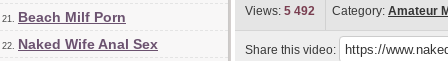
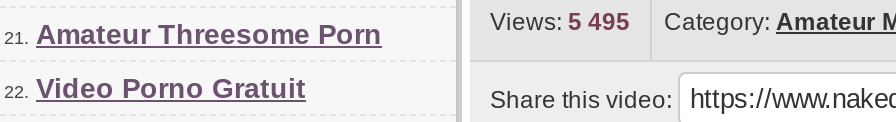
- 21. Beach Milf Porn
+ 21. Amateur Threesome Porn

- Views: 5 492
+ Views: 5 495

- 22. Naked Wife Anal Sex
+ 22. Video Porno Gratuit
